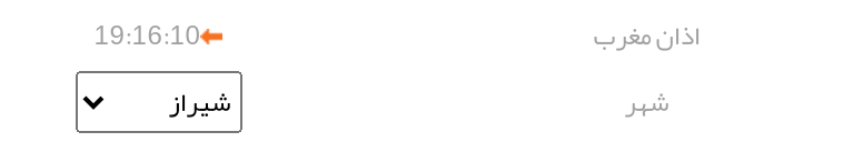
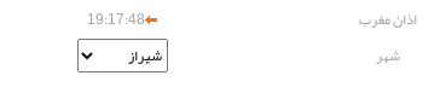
- 19:16:10
+ 19:17:48
